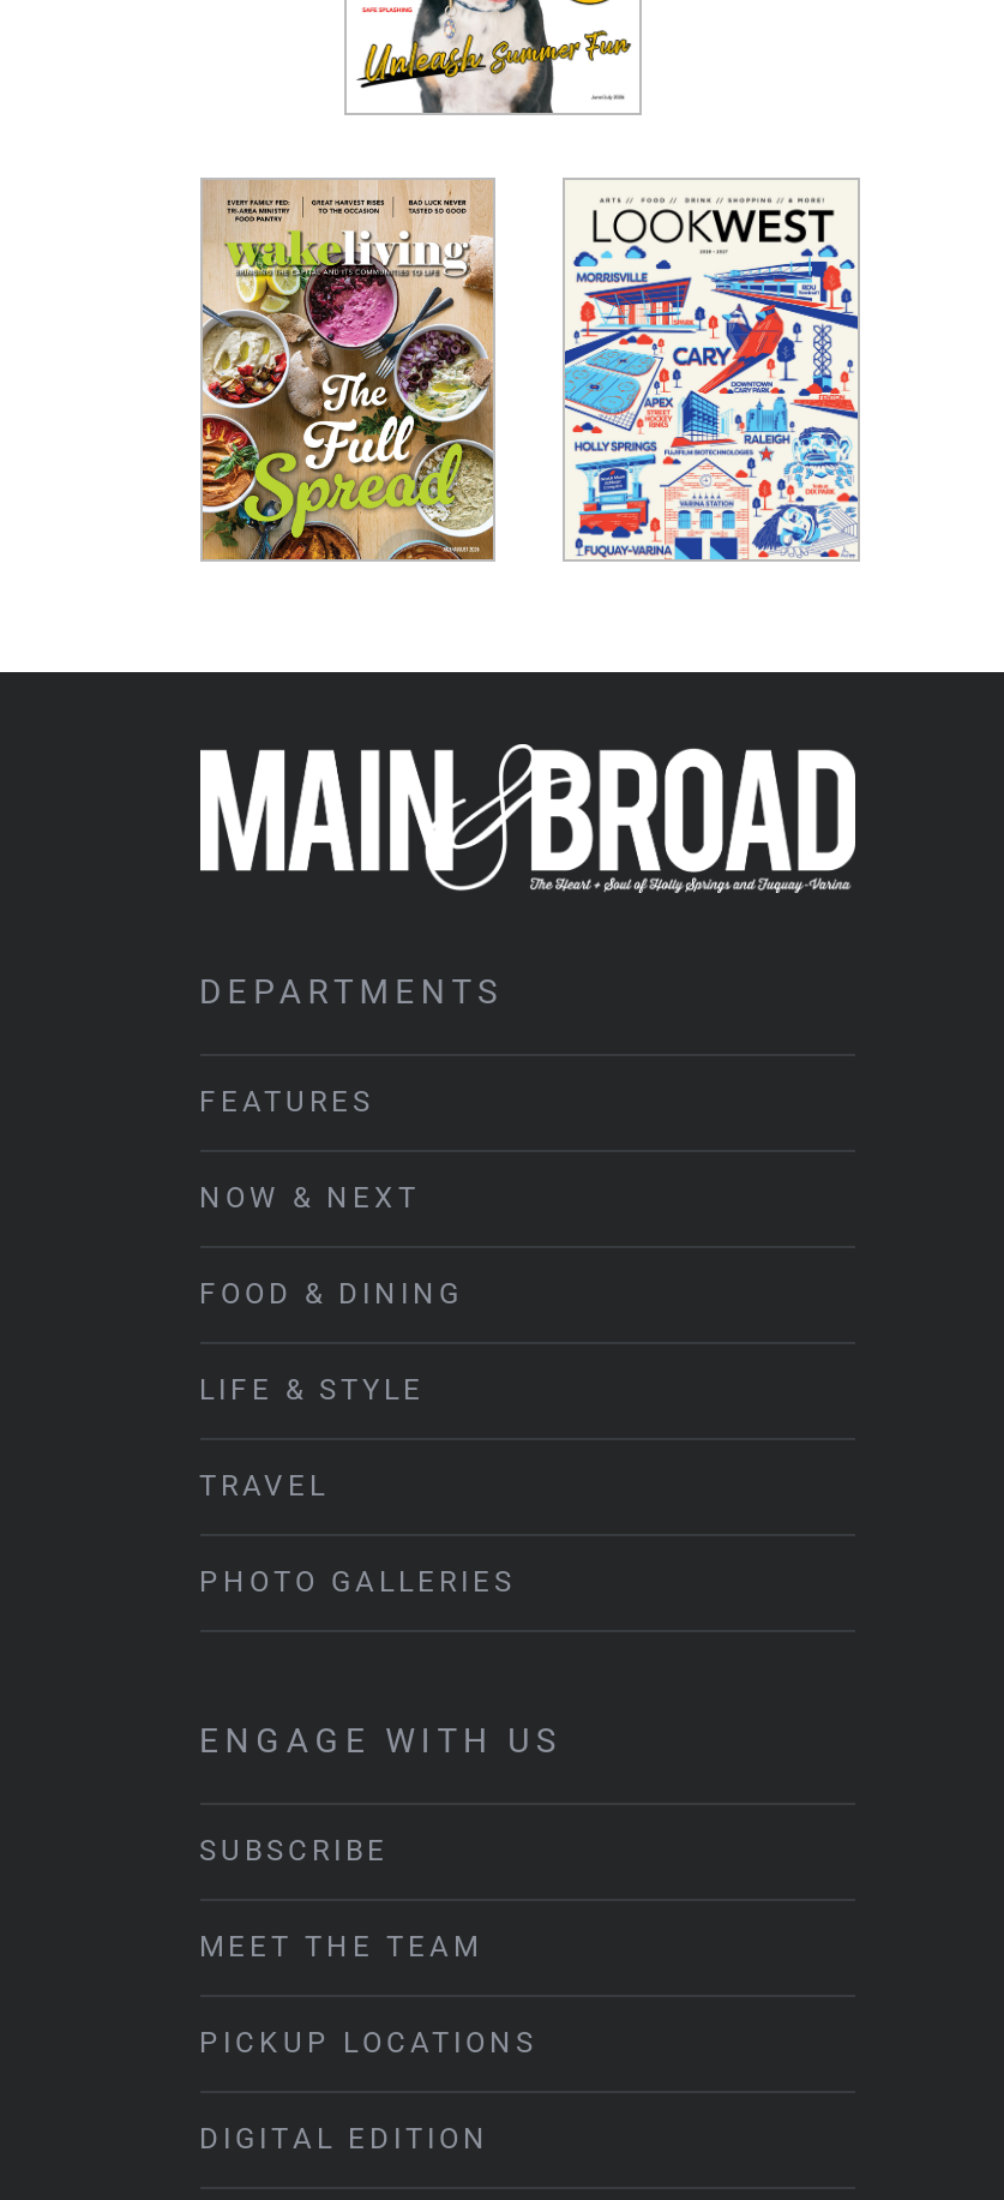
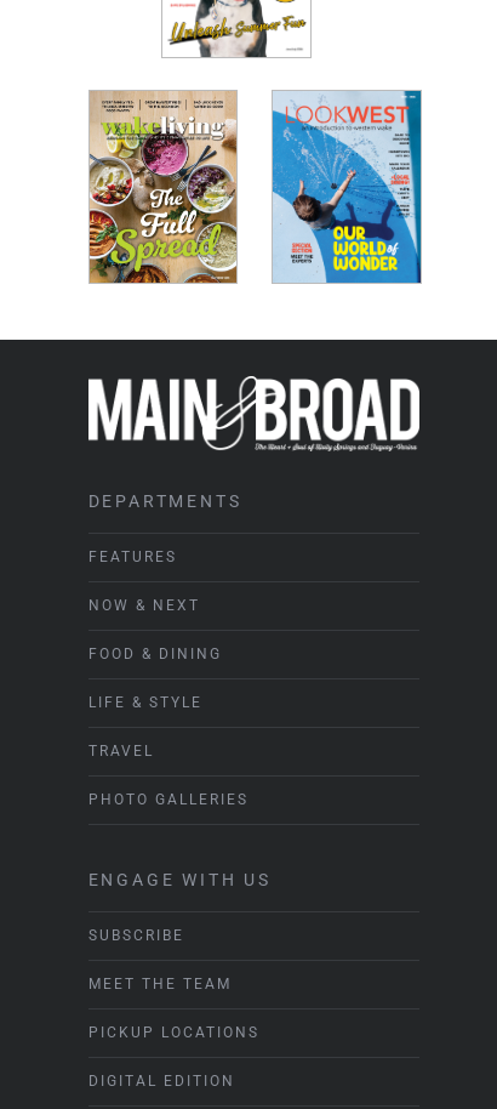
- [image]
+ [image]
